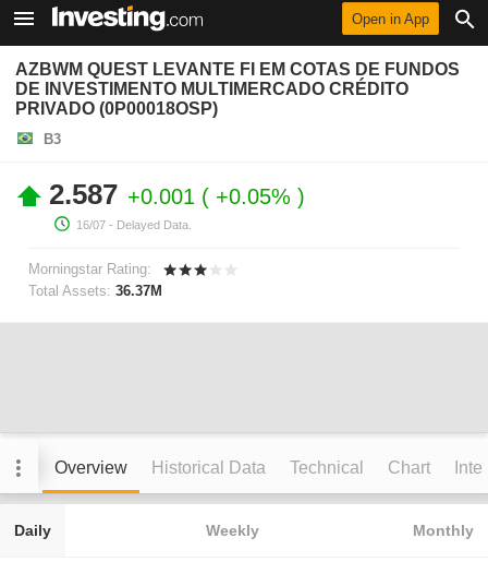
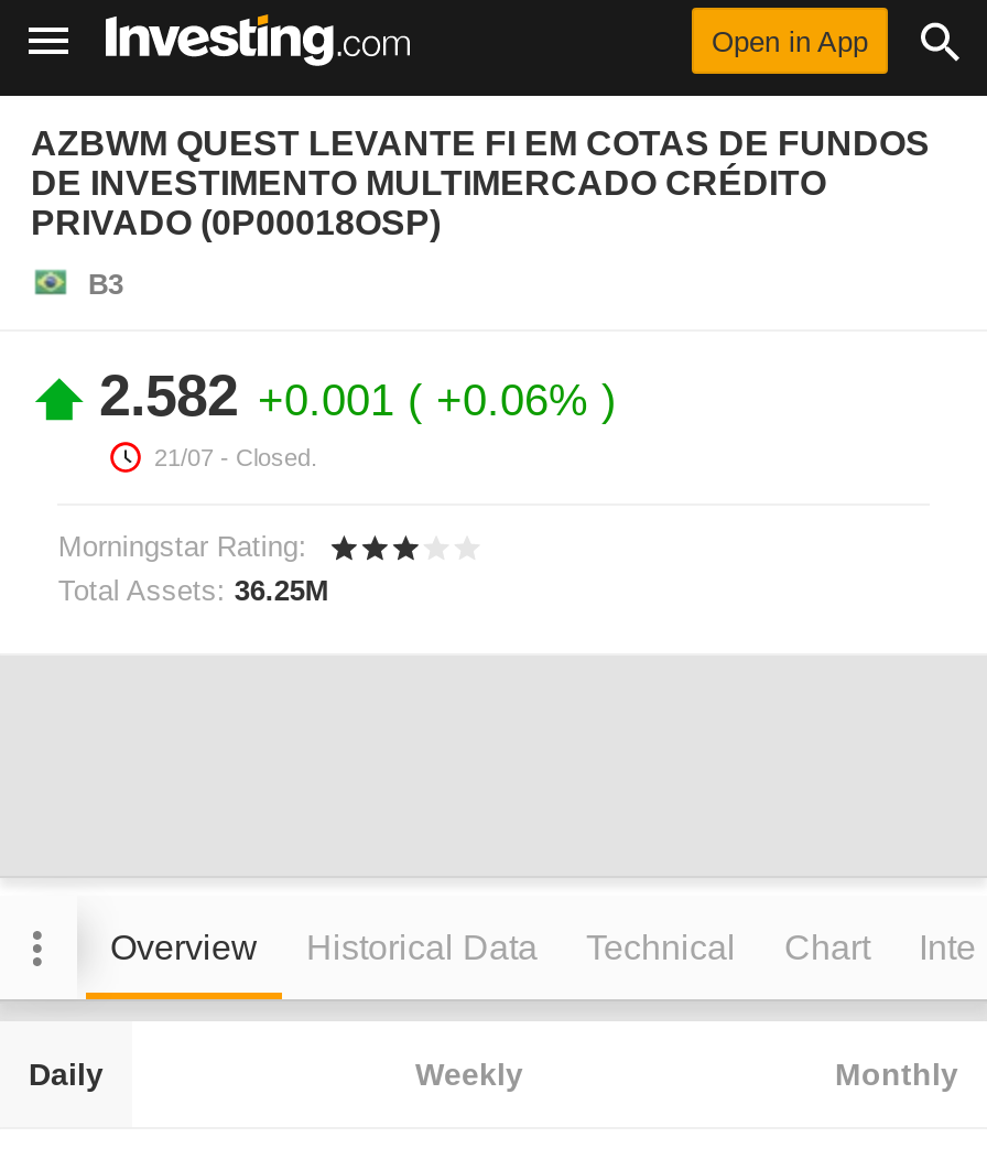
- 2.587 +0.001 +0.05%
- 16/07 - Delayed Data.
+ 2.582 +0.001 +0.06%
+ 21/07 - Closed.

- Total Assets: 36.37M
+ Total Assets: 36.25M
